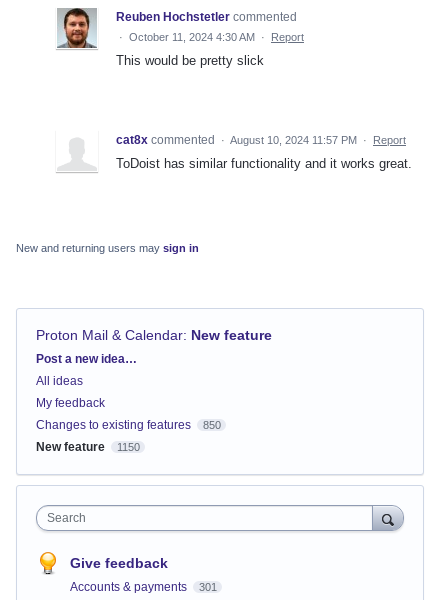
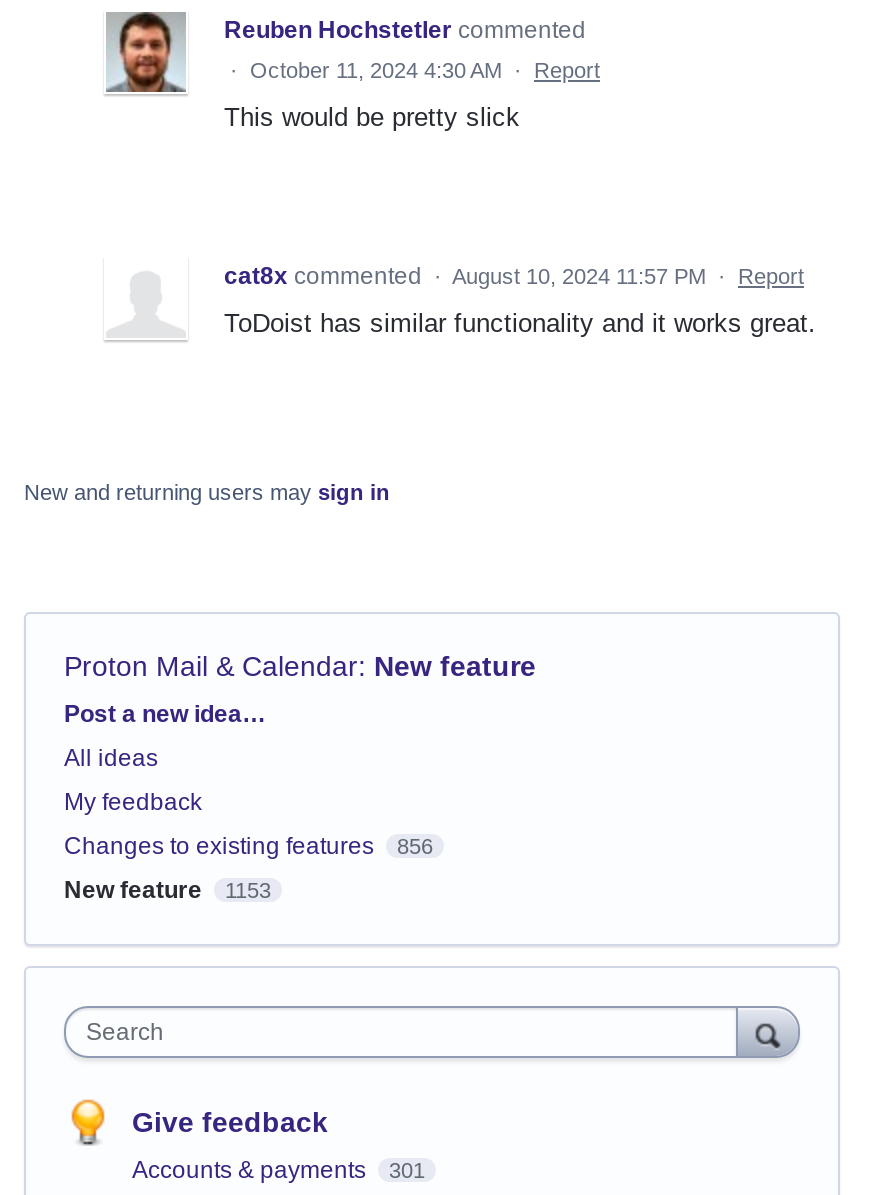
- Changes to existing features 850
+ Changes to existing features 856

- New feature 1150
+ New feature 1153
